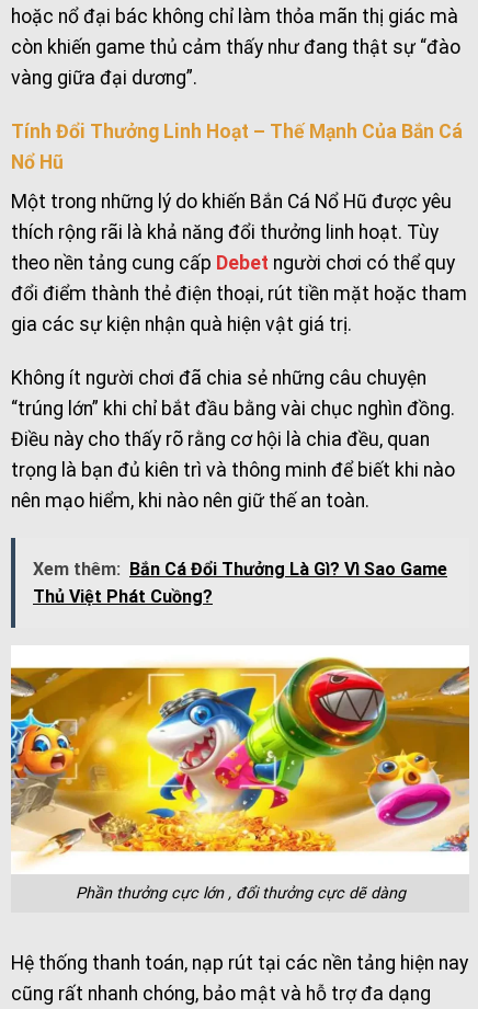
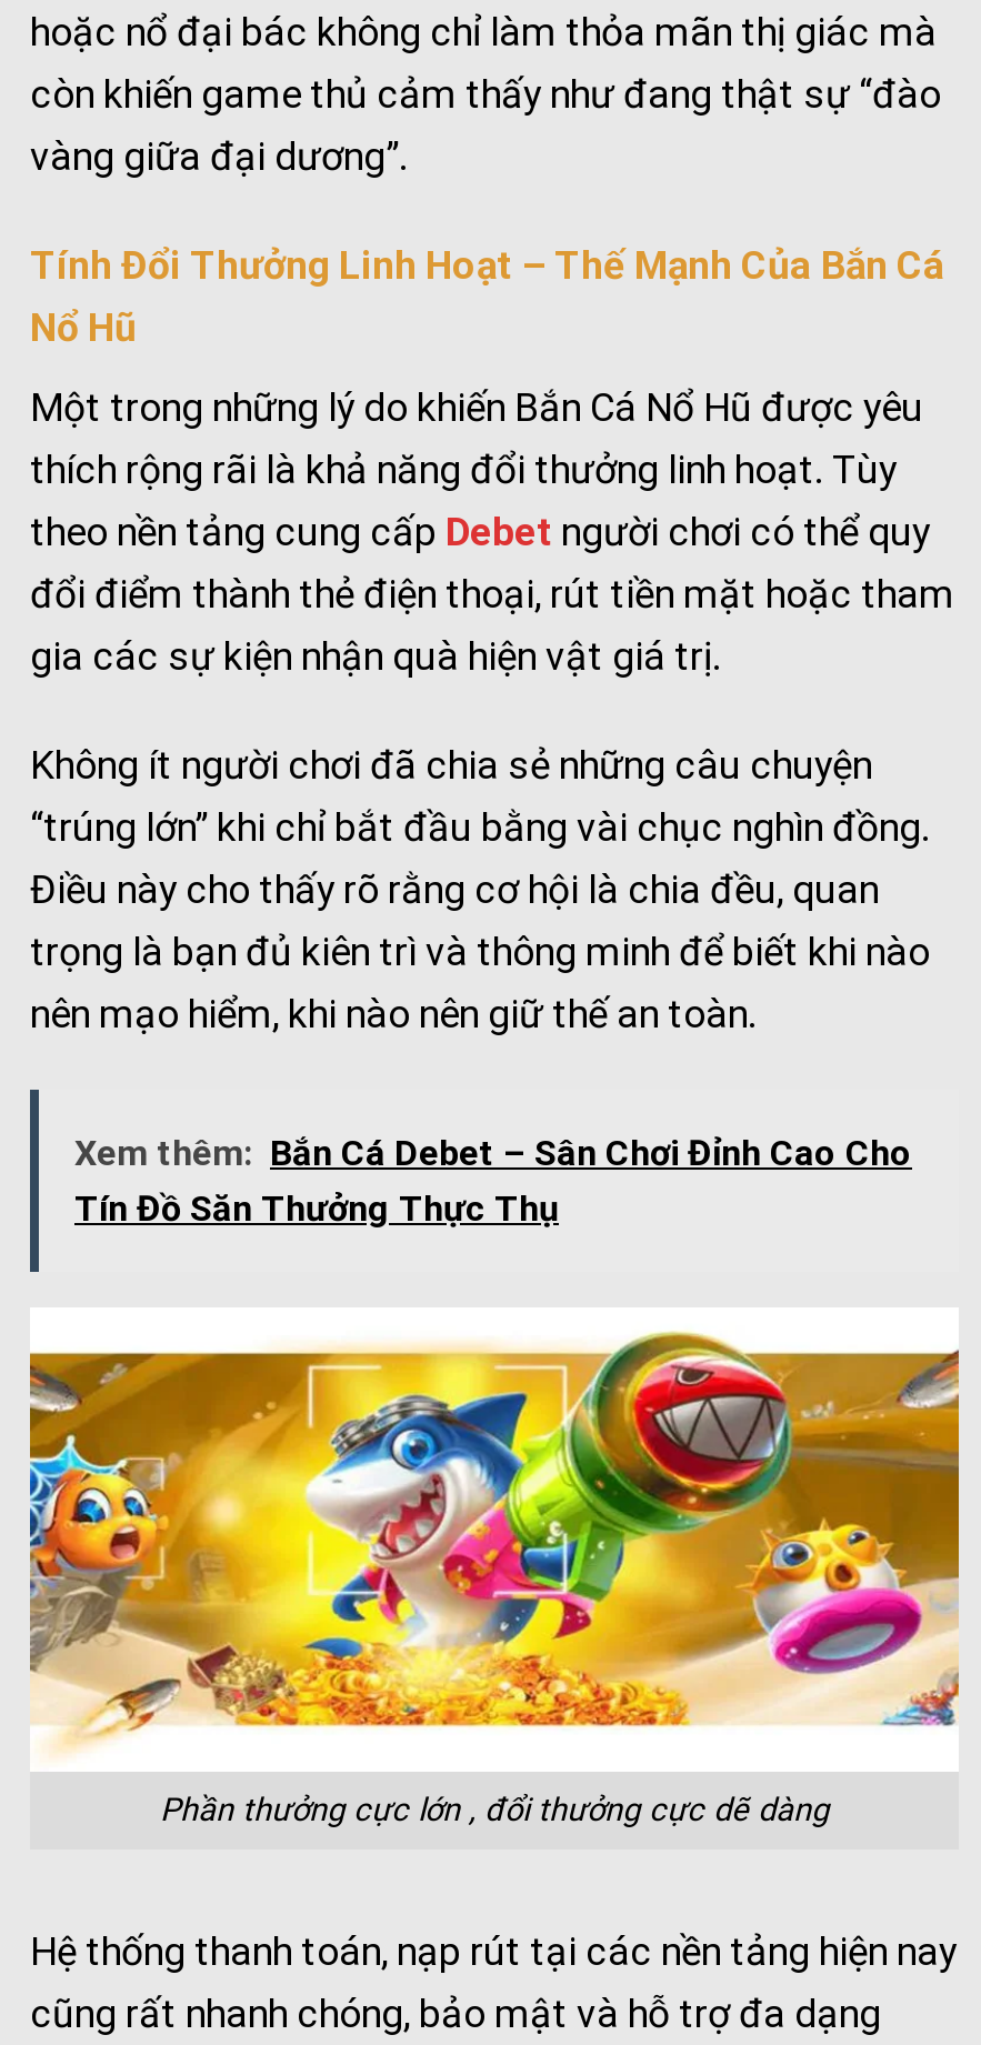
- Xem thêm: Bắn Cá Đổi Thưởng Là Gì? Vì Sao Game
- Thủ Việt Phát Cuồng?
+ Xem thêm: Bắn Cá Debet – Sân Chơi Đỉnh Cao Cho
+ Tín Đồ Săn Thưởng Thực Thụ
